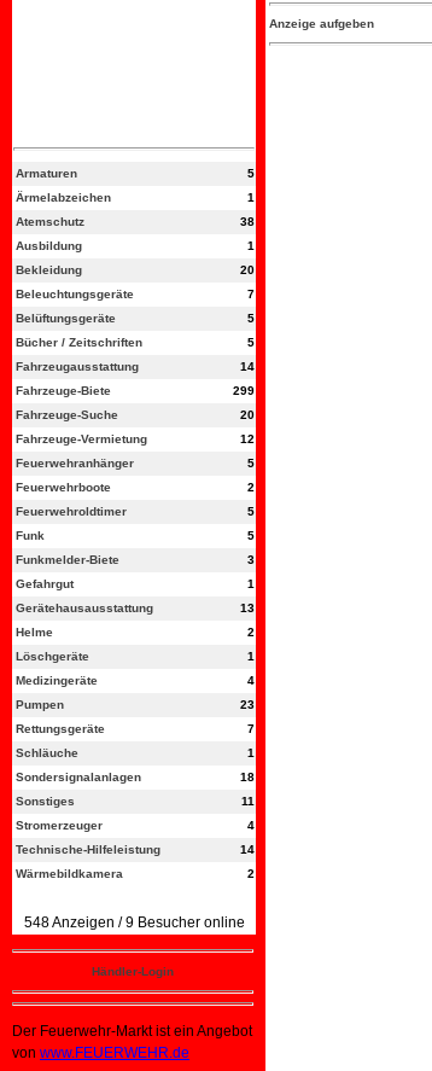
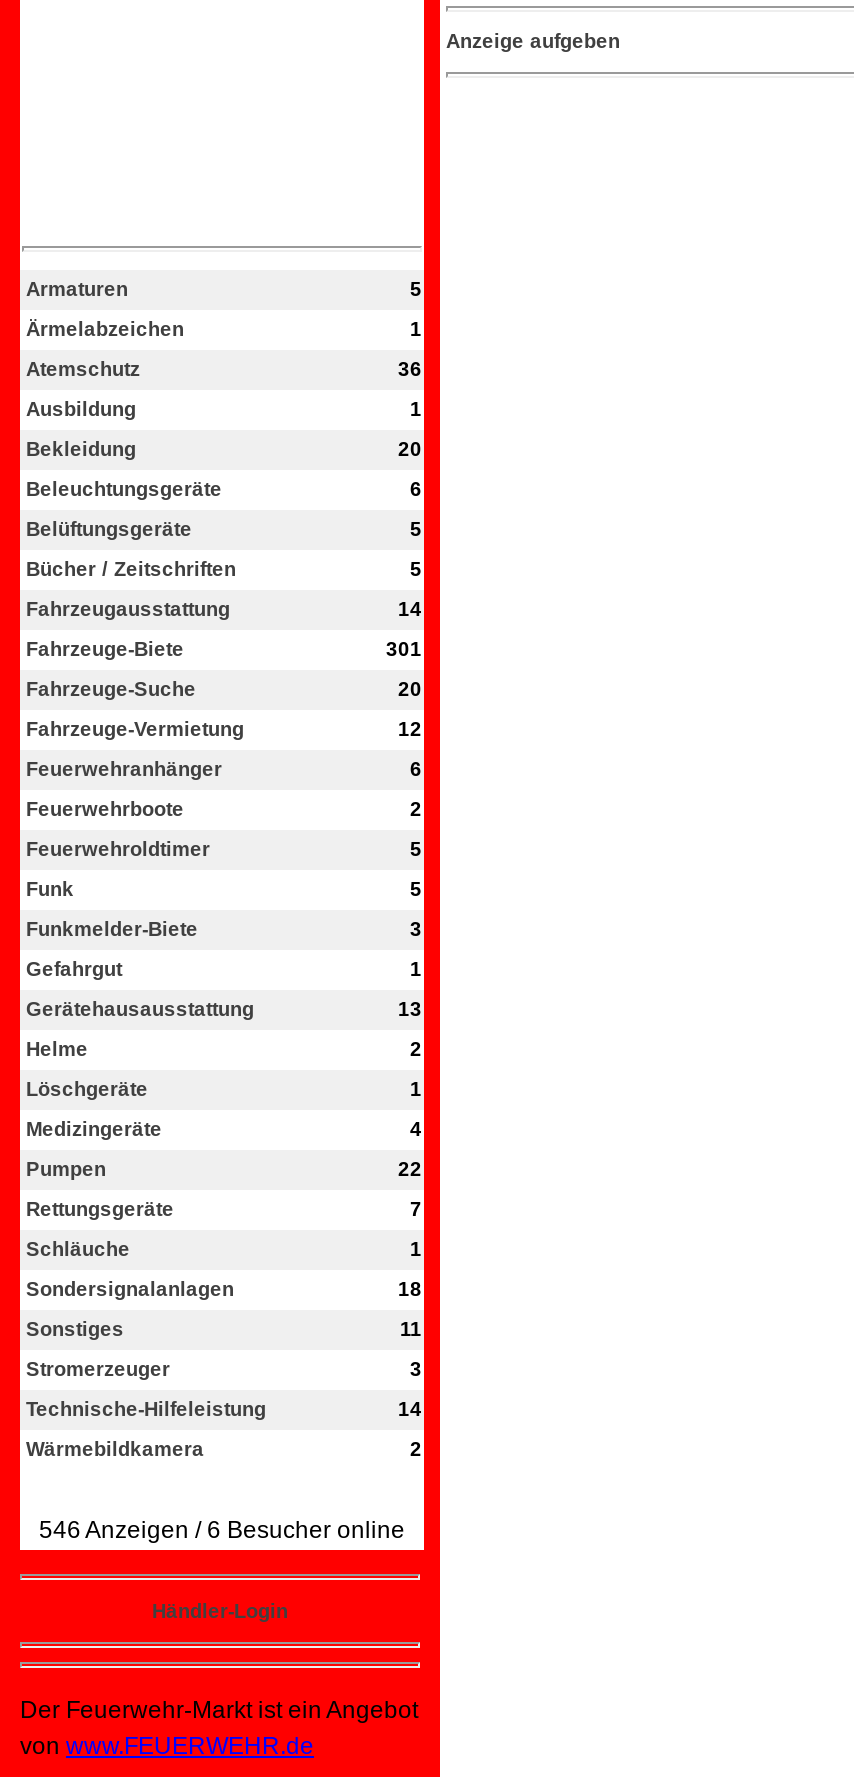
- 38
+ 36

- 7
+ 6

- 299
+ 301

- 5
+ 6

- 23
+ 22

- 4
+ 3

- 548 Anzeigen / 9 Besucher online
+ 546 Anzeigen / 6 Besucher online
